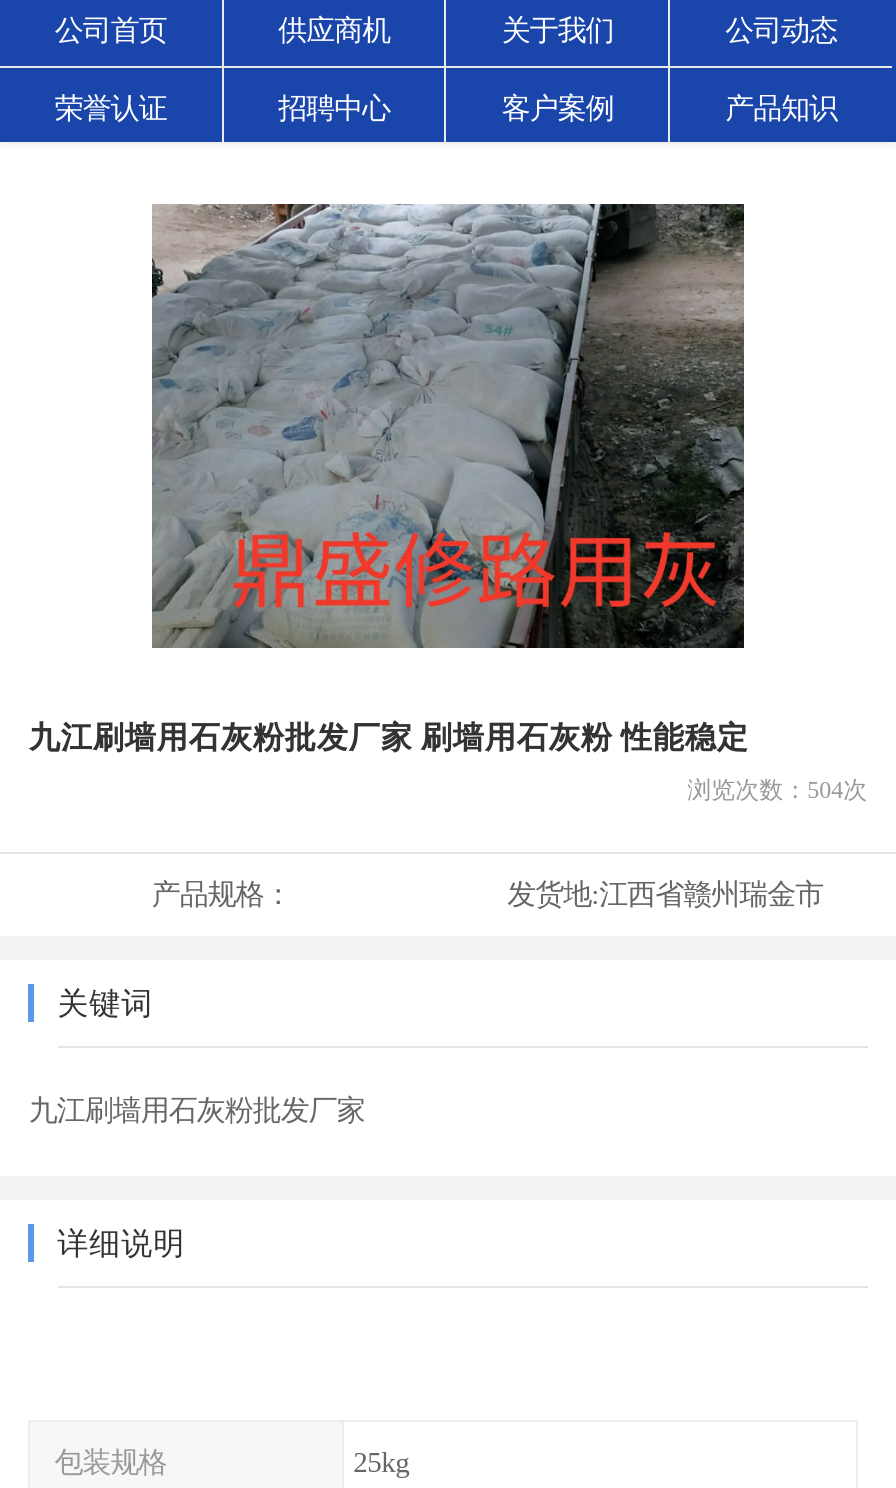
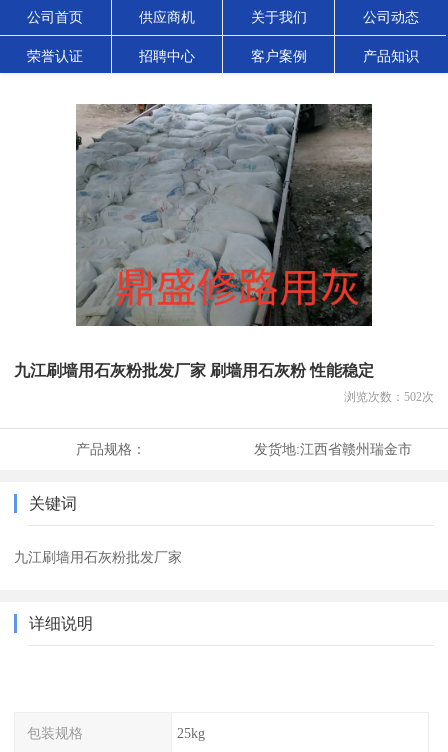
- 浏览次数：504次
+ 浏览次数：502次
